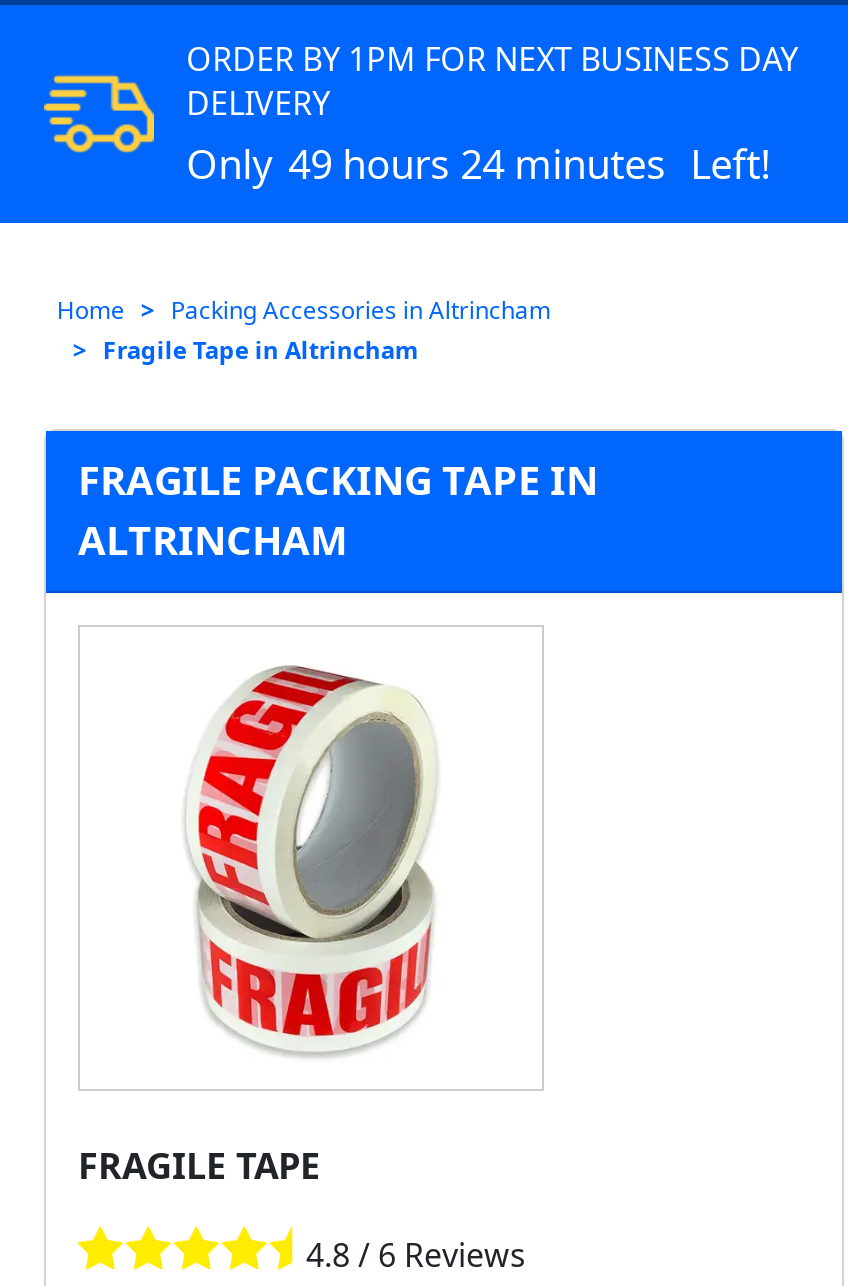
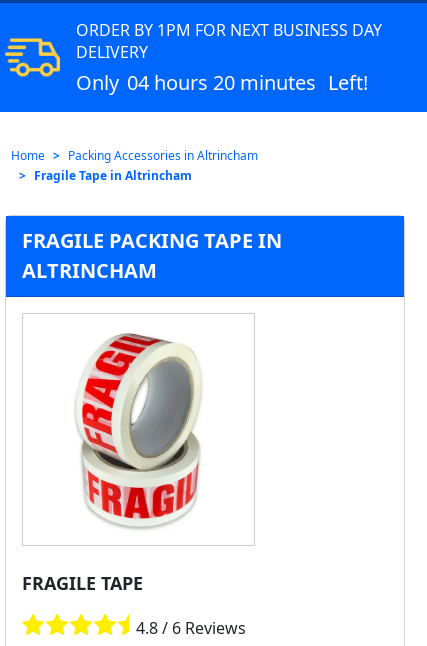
- Only 49 hours 24 minutes Left!
+ Only 04 hours 20 minutes Left!
